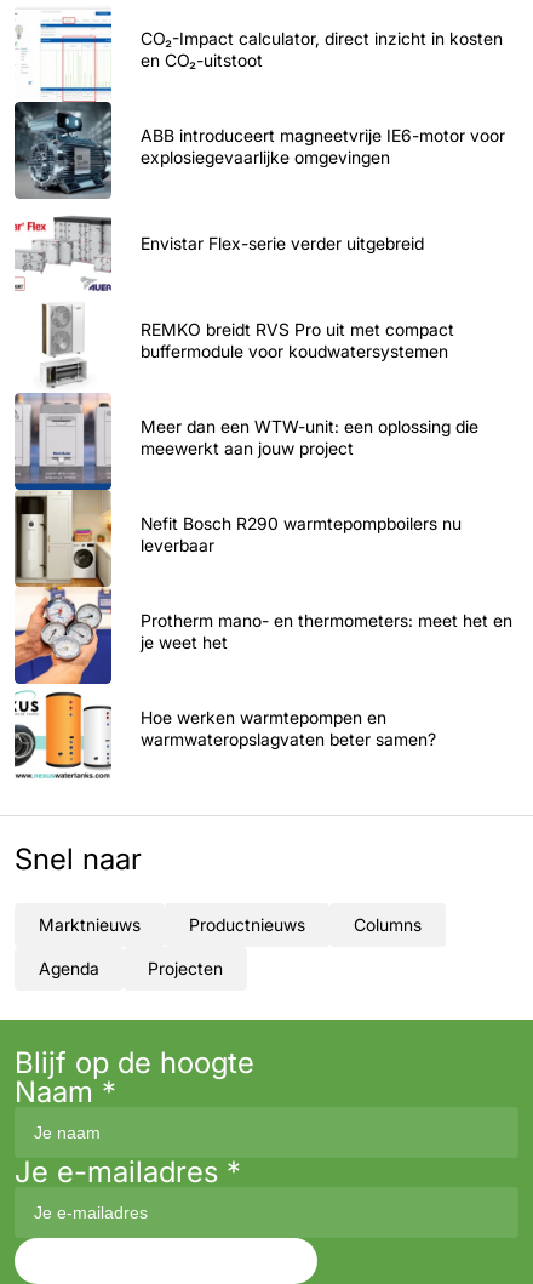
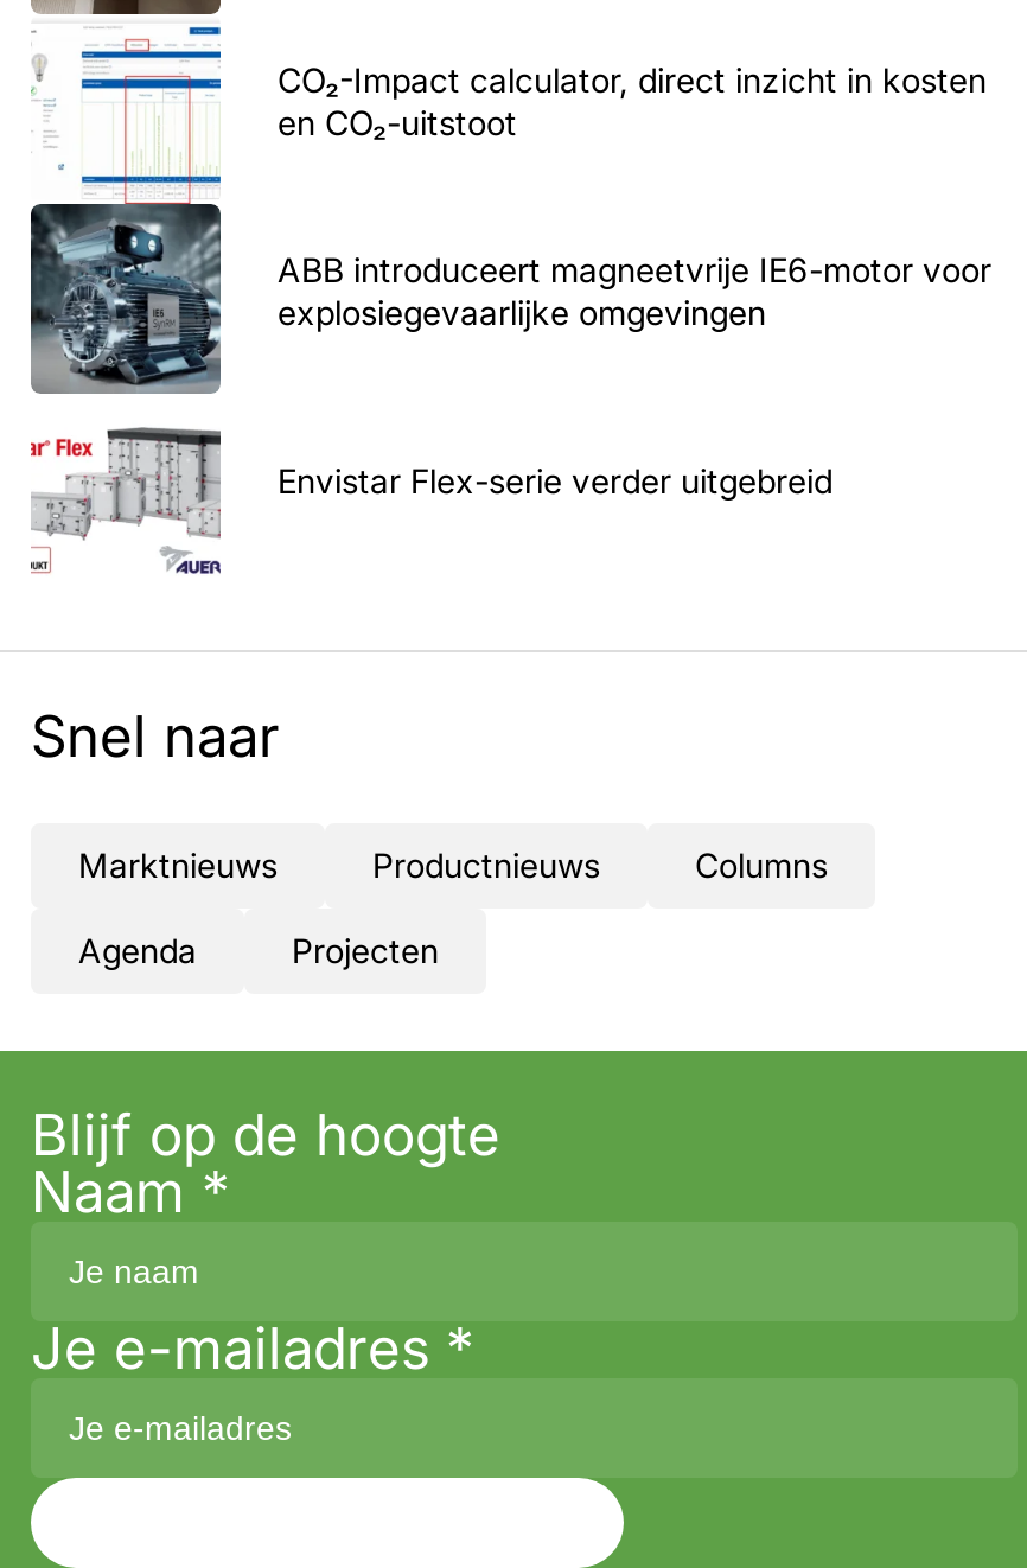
- [image]
- REMKO breidt RVS Pro uit met compact
- buffermodule voor koudwatersystemen

- Meer dan een WTW-unit: een oplossing die
- meewerkt aan jouw project

- Nefit Bosch R290 warmtepompboilers nu
- leverbaar

- Protherm mano- en thermometers: meet het en
- je weet het

- Hoe werken warmtepompen en
- warmwateropslagvaten beter samen?
